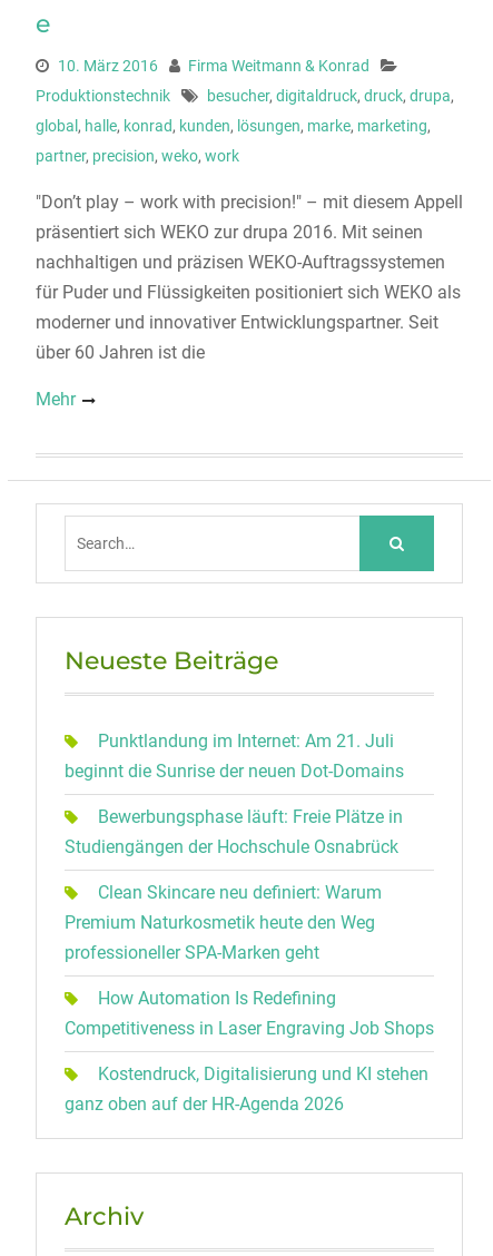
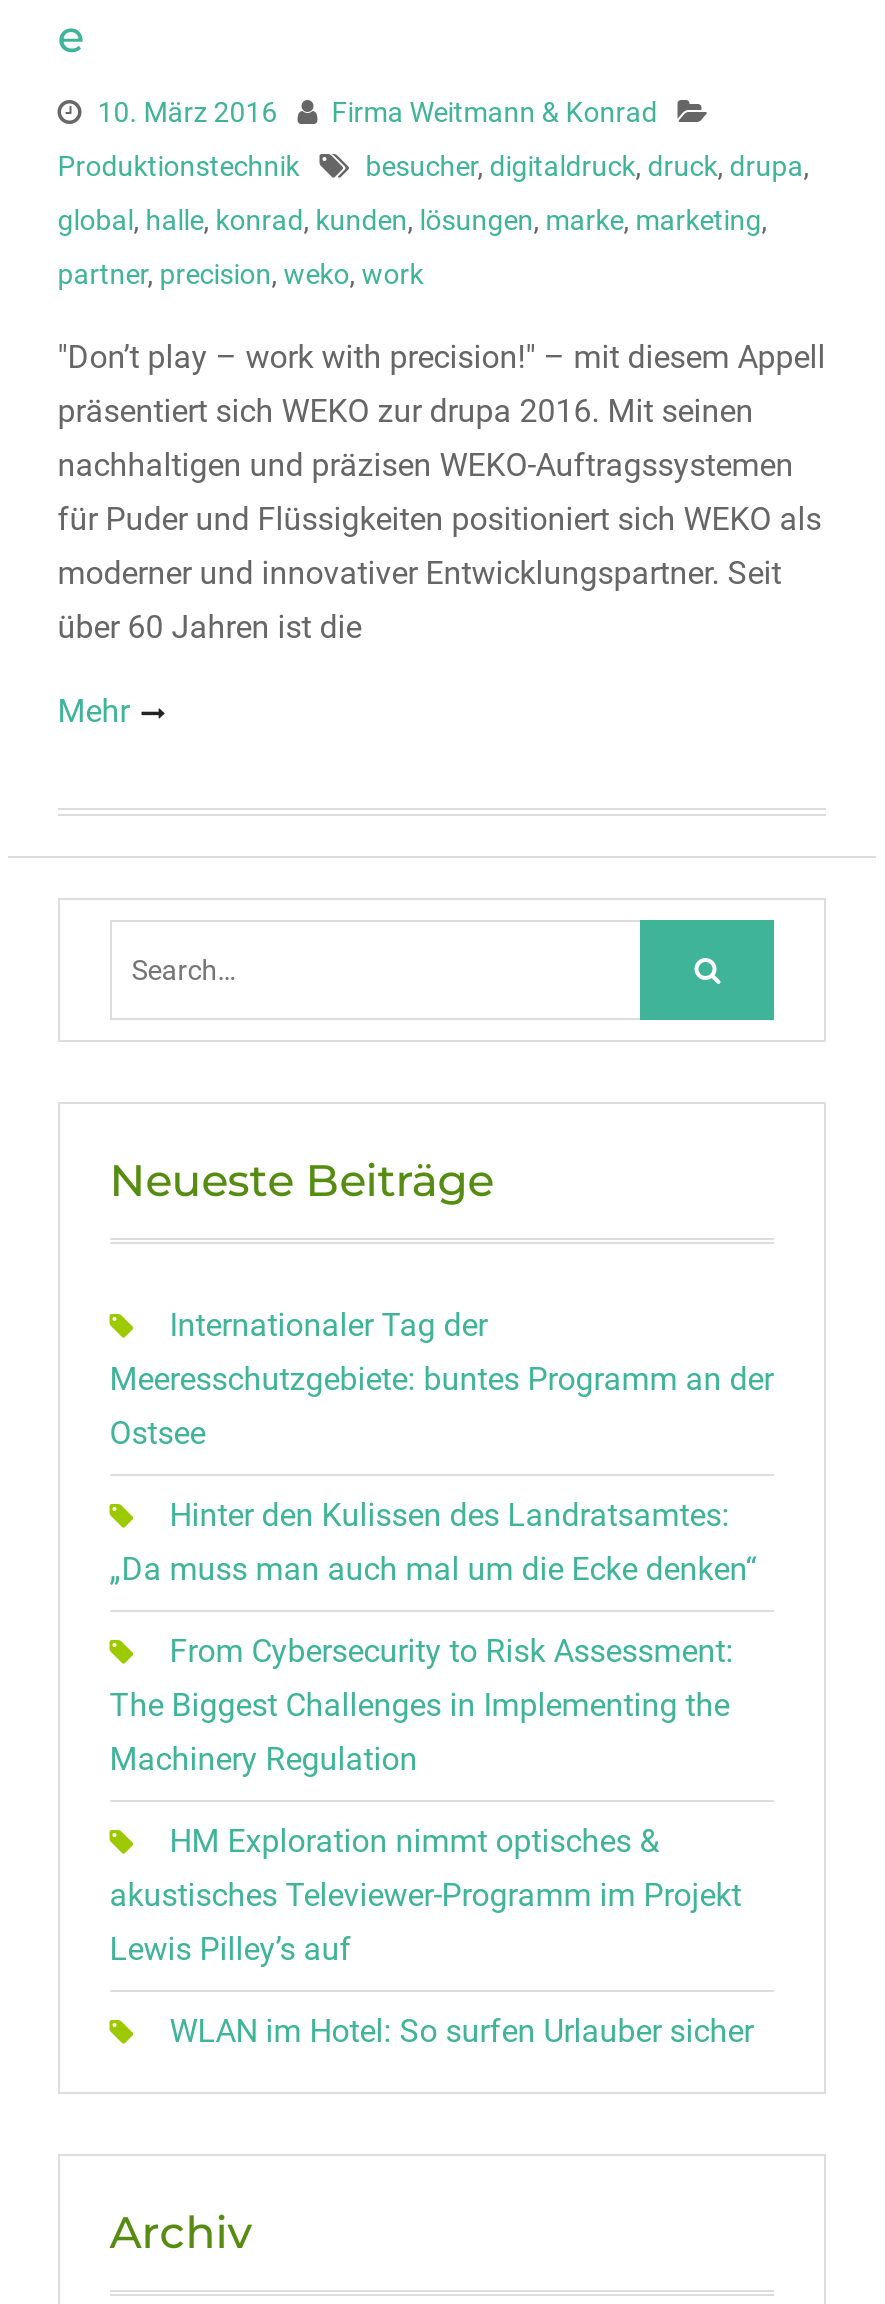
- Punktlandung im Internet: Am 21. Juli
- beginnt die Sunrise der neuen Dot-Domains
+ Internationaler Tag der
+ Meeresschutzgebiete: buntes Programm an der
+ Ostsee

- Bewerbungsphase läuft: Freie Plätze in
- Studiengängen der Hochschule Osnabrück
+ Hinter den Kulissen des Landratsamtes:
+ „Da muss man auch mal um die Ecke denken“

- Clean Skincare neu definiert: Warum
- Premium Naturkosmetik heute den Weg
- professioneller SPA-Marken geht
+ From Cybersecurity to Risk Assessment:
+ The Biggest Challenges in Implementing the
+ Machinery Regulation

- How Automation Is Redefining
- Competitiveness in Laser Engraving Job Shops
+ HM Exploration nimmt optisches &
+ akustisches Televiewer-Programm im Projekt
+ Lewis Pilley’s auf

- Kostendruck, Digitalisierung und KI stehen
- ganz oben auf der HR-Agenda 2026
+ WLAN im Hotel: So surfen Urlauber sicher
